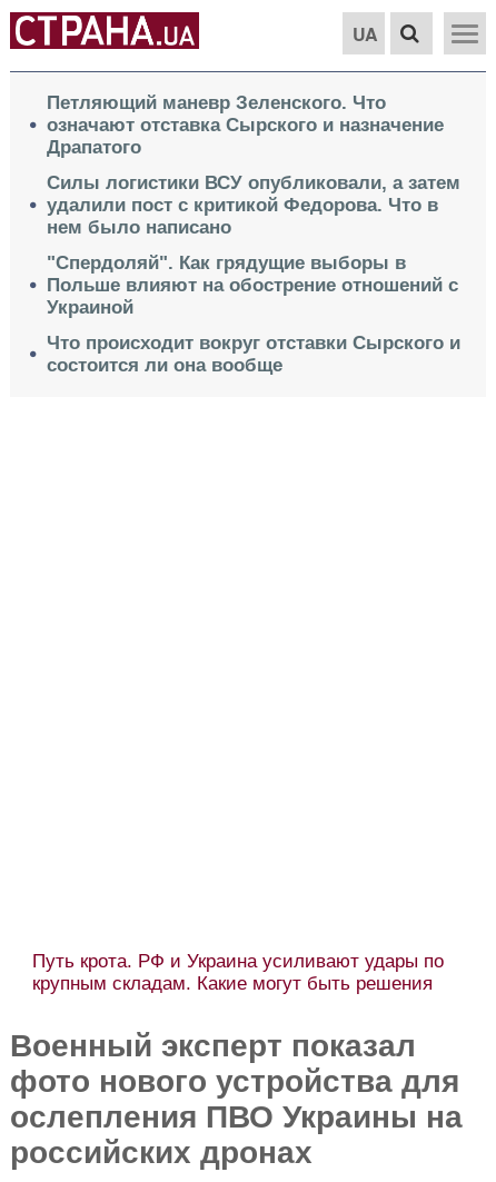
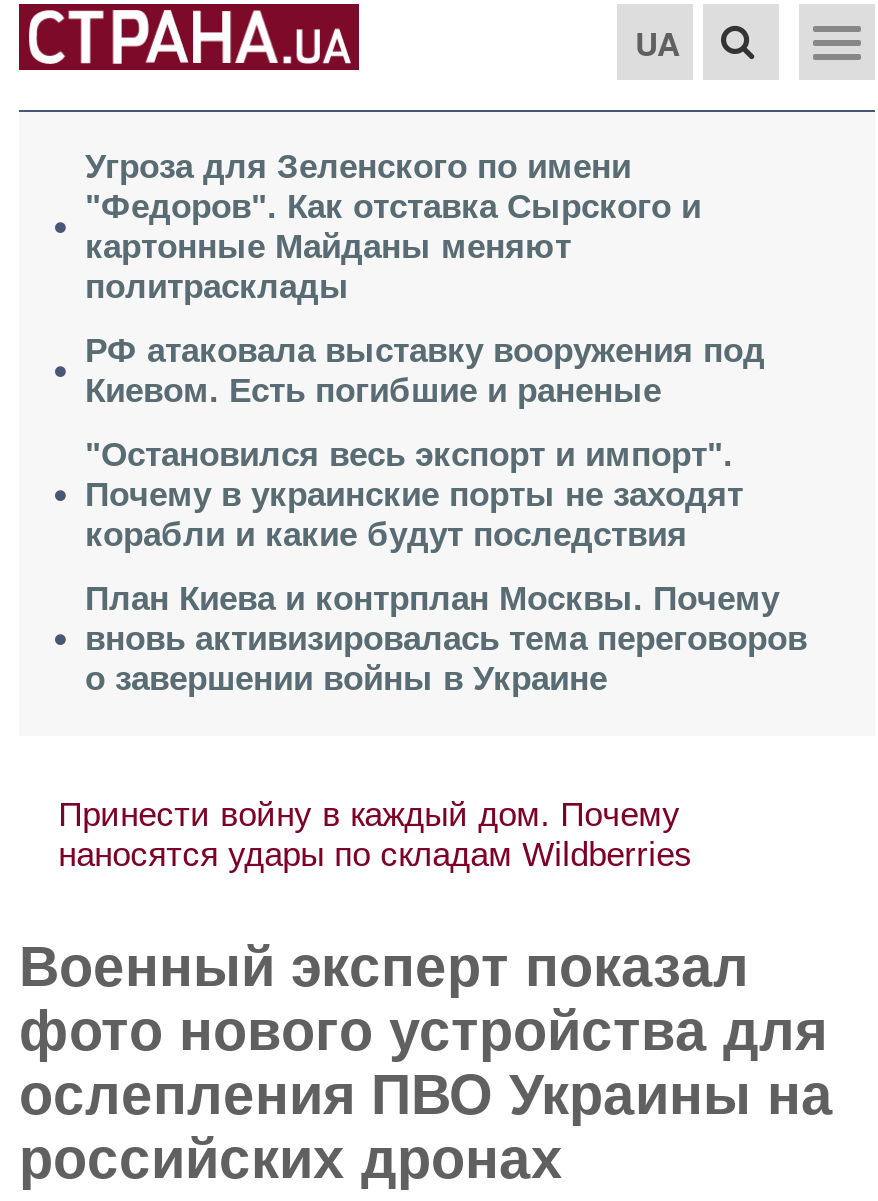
- Петляющий маневр Зеленского. Что
- означают отставка Сырского и назначение
- Драпатого
+ Угроза для Зеленского по имени
+ "Федоров". Как отставка Сырского и
+ картонные Майданы меняют
+ политрасклады

- Силы логистики ВСУ опубликовали, а затем
- удалили пост с критикой Федорова. Что в
- нем было написано
+ РФ атаковала выставку вооружения под
+ Киевом. Есть погибшие и раненые

- "Спердоляй". Как грядущие выборы в
- Польше влияют на обострение отношений с
- Украиной
+ "Остановился весь экспорт и импорт".
+ Почему в украинские порты не заходят
+ корабли и какие будут последствия

- Что происходит вокруг отставки Сырского и
- состоится ли она вообще
+ План Киева и контрплан Москвы. Почему
+ вновь активизировалась тема переговоров
+ о завершении войны в Украине

- Путь крота. РФ и Украина усиливают удары по
- крупным складам. Какие могут быть решения
+ Принести войну в каждый дом. Почему
+ наносятся удары по складам Wildberries
